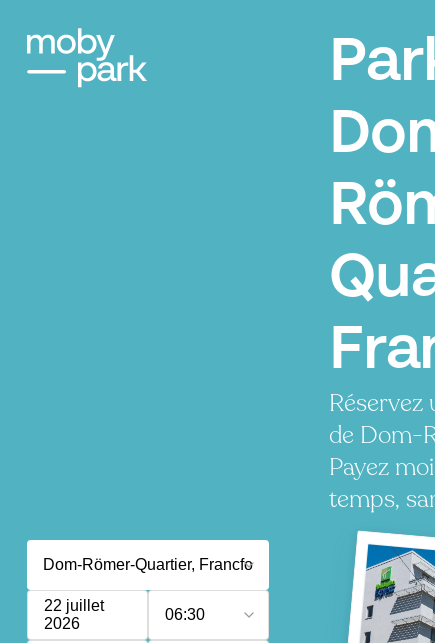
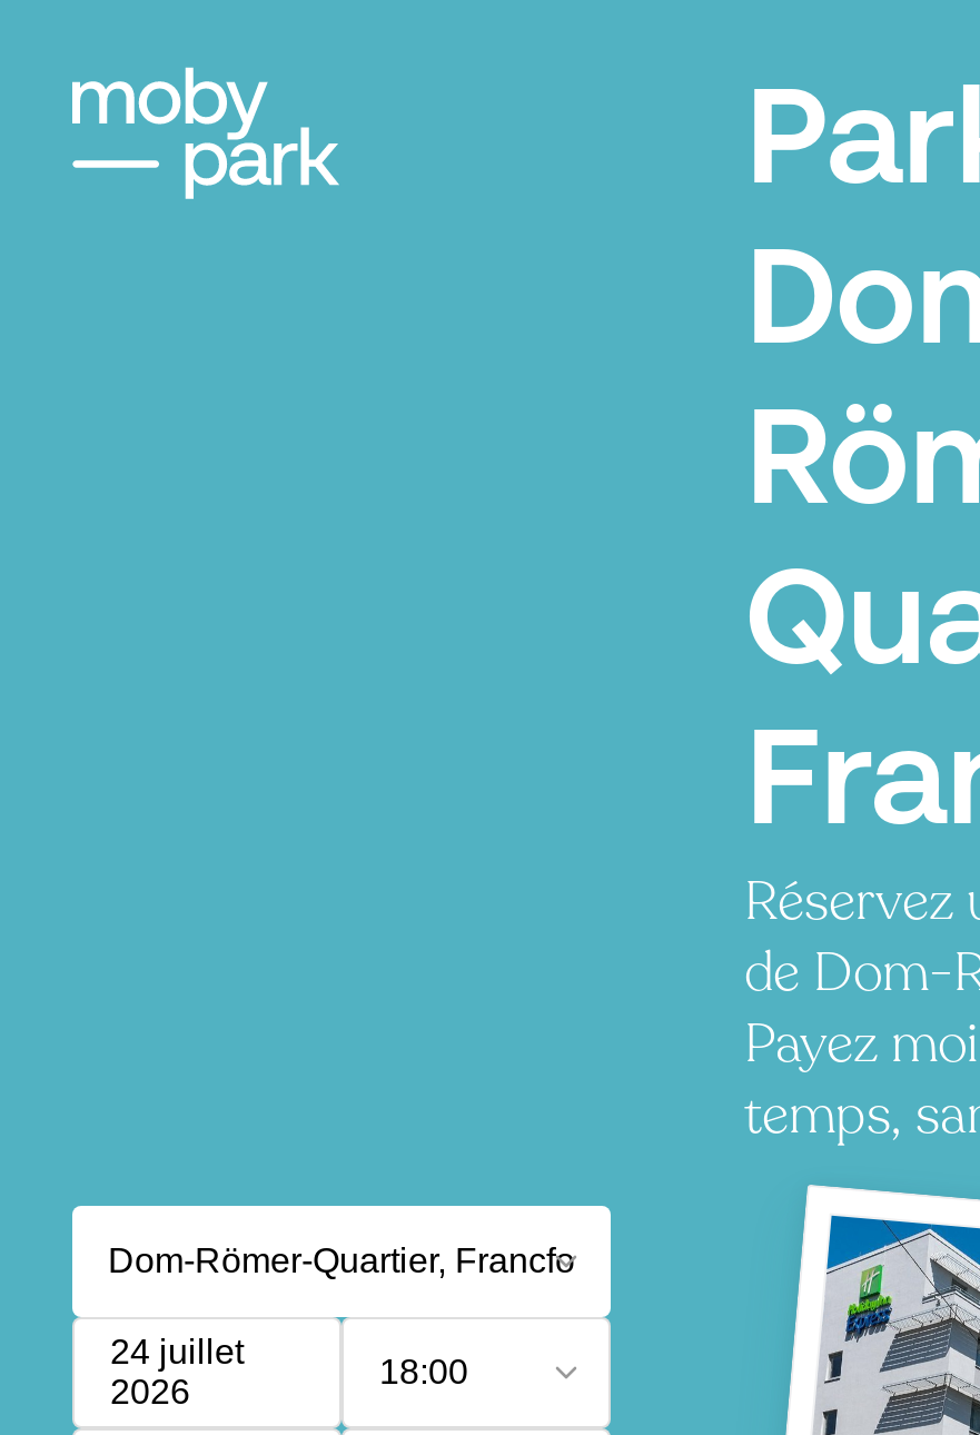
- 22 juillet
+ 24 juillet

- 06:30
+ 18:00
